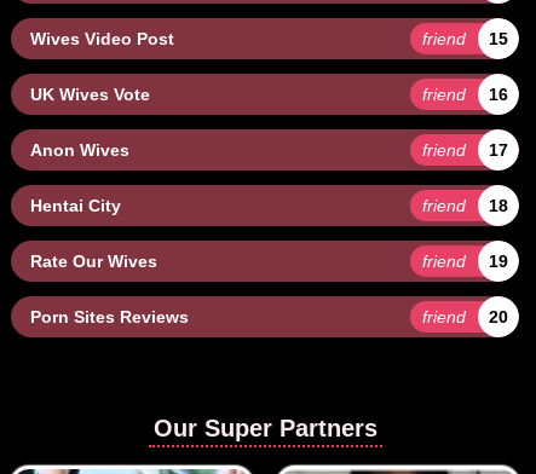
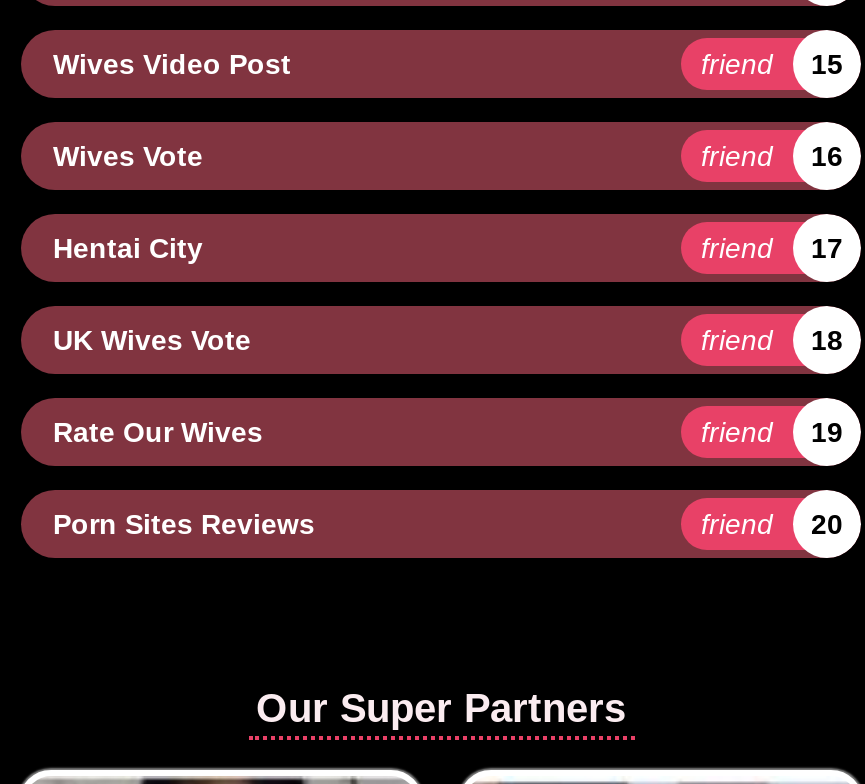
moved down: UK Wives Vote

+ Wives Vote

- Anon Wives

moved up: Hentai City
